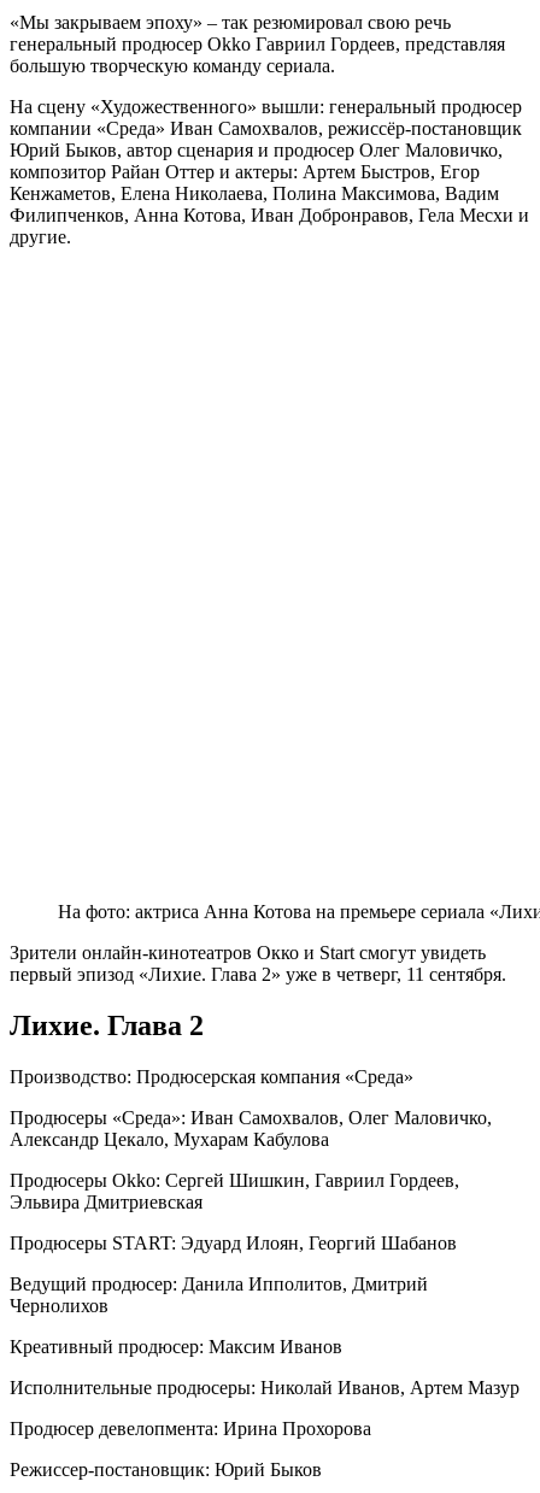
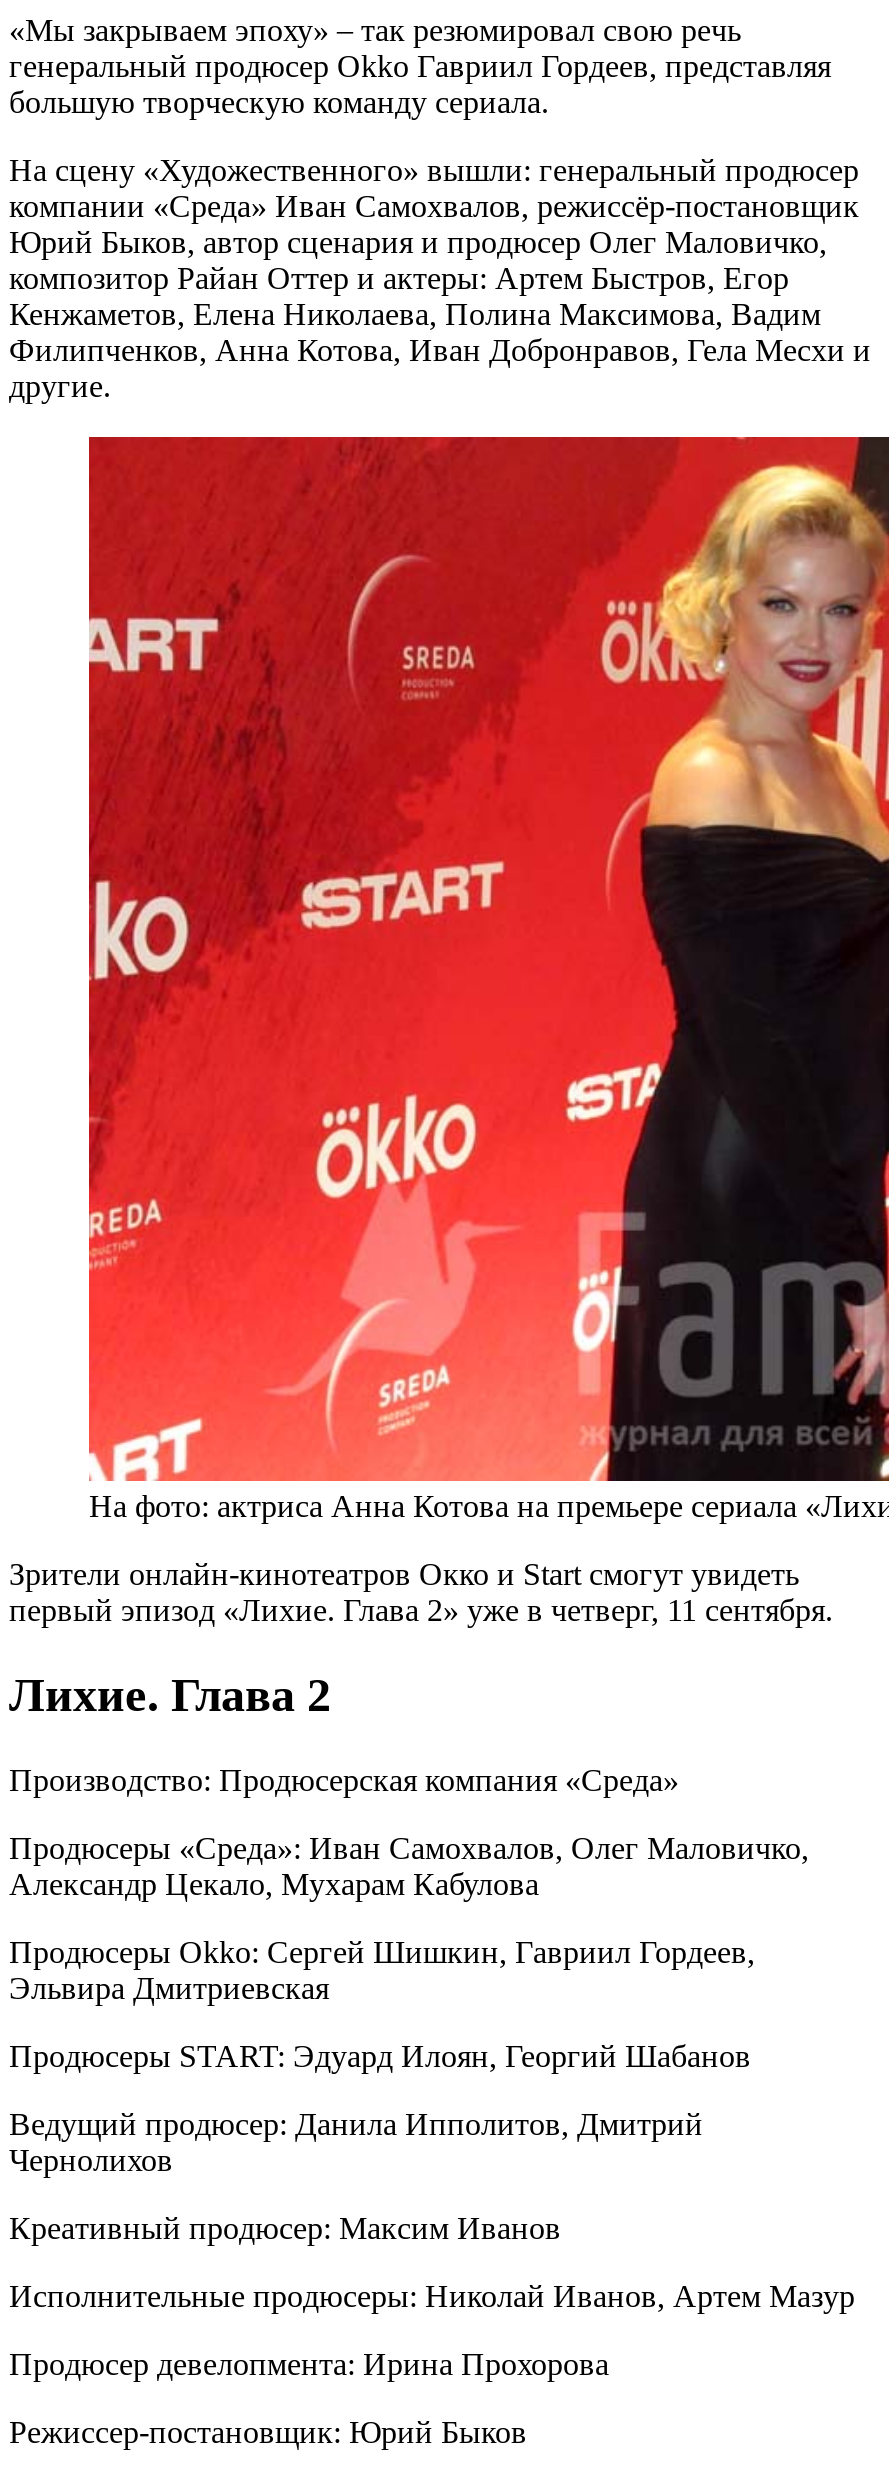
+ [image]
